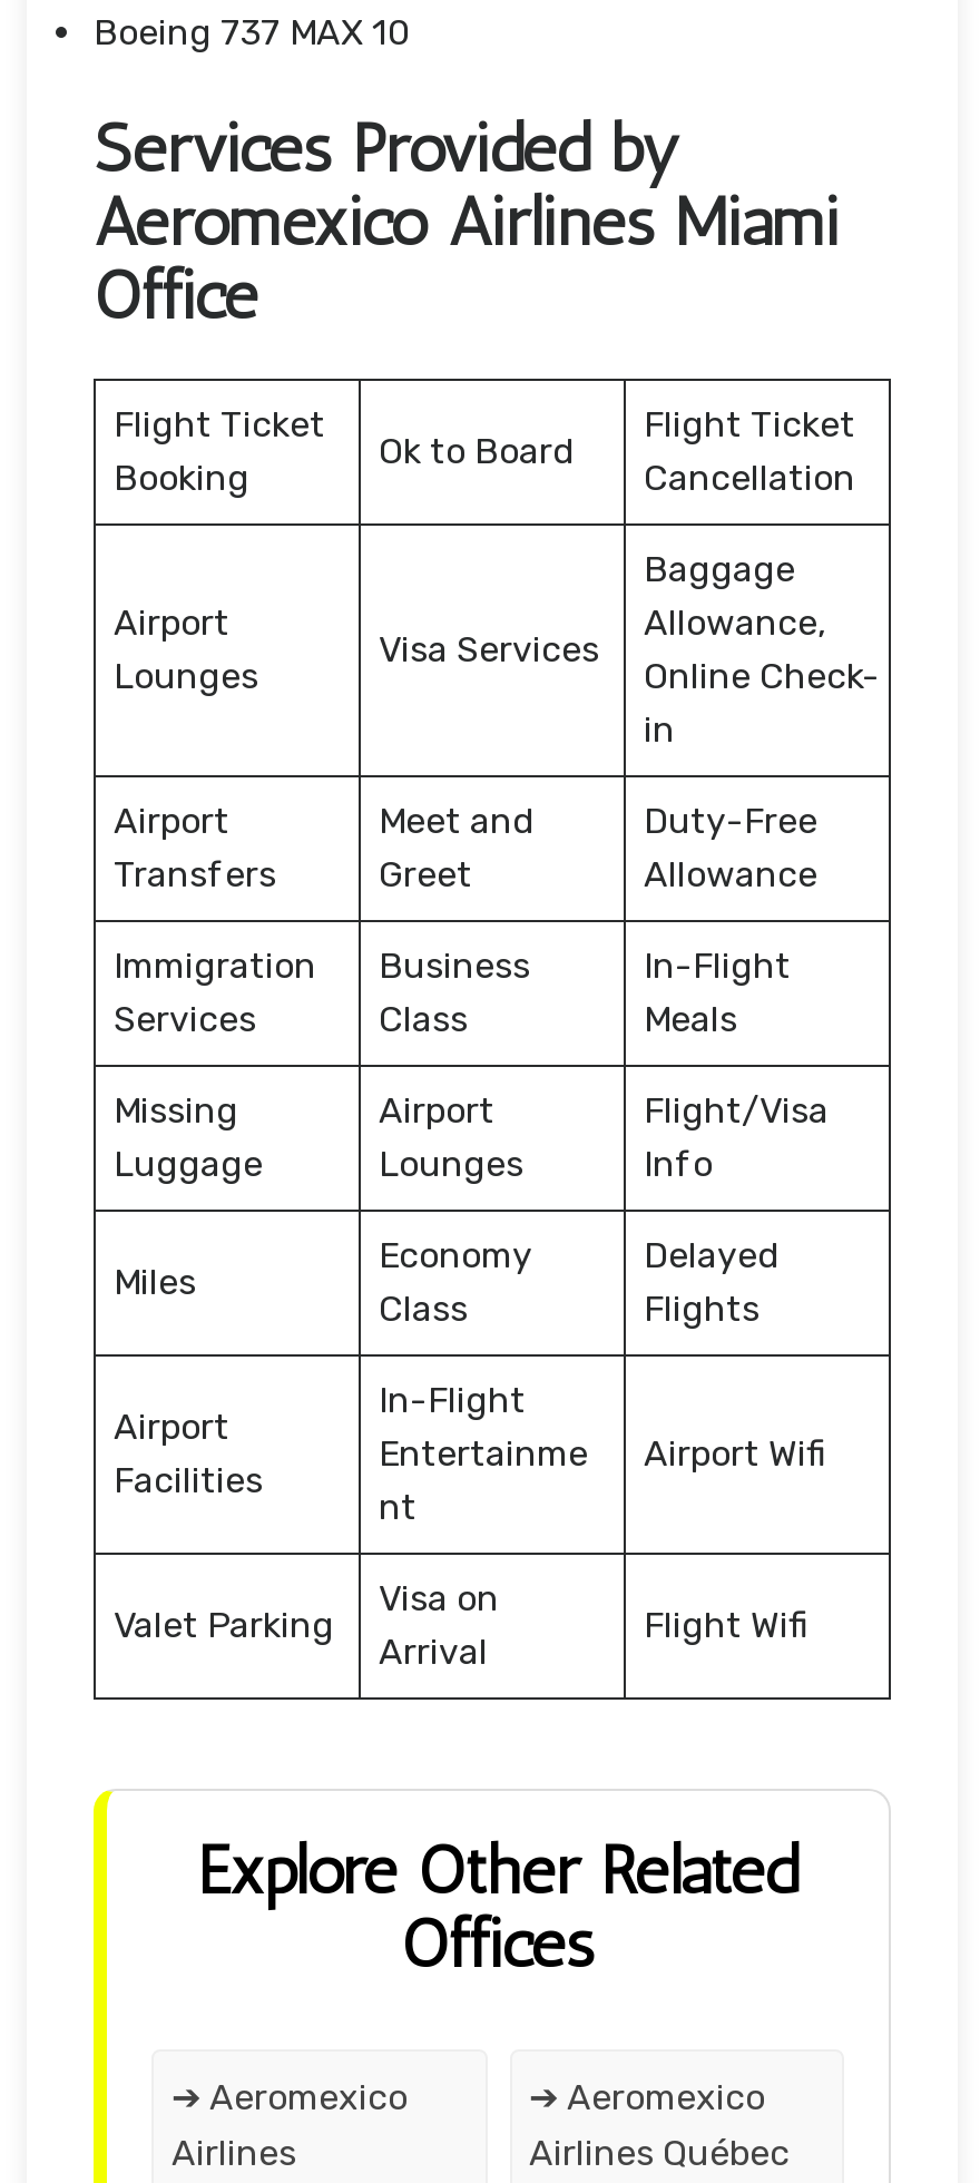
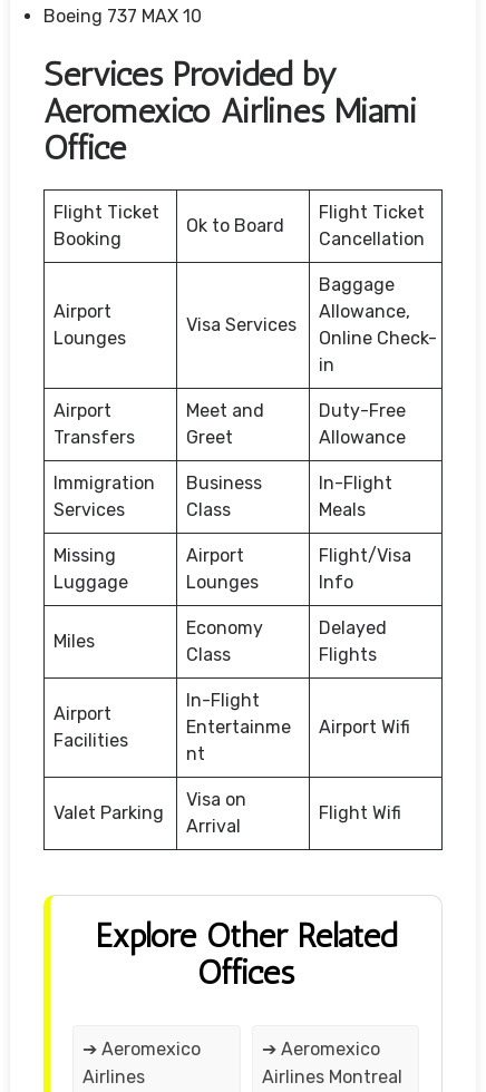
- Airlines Québec
+ Airlines Montreal
